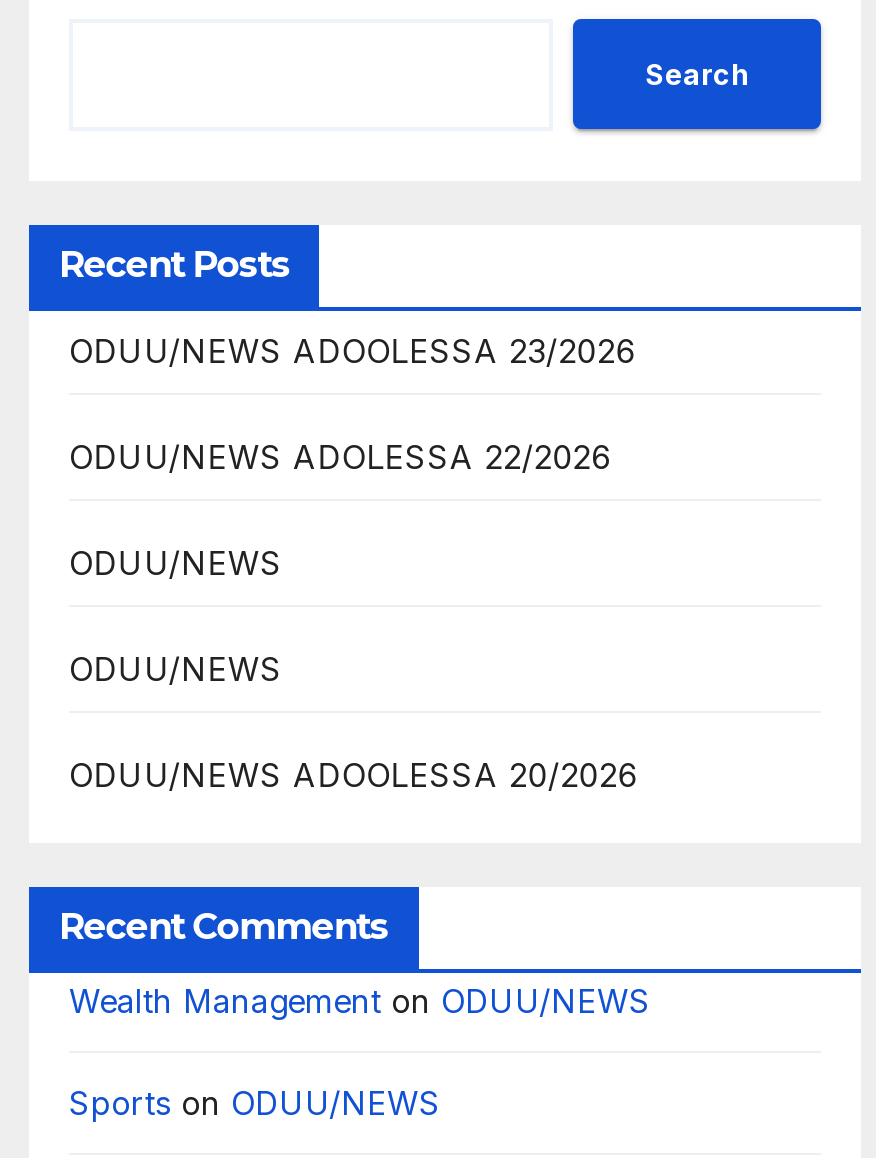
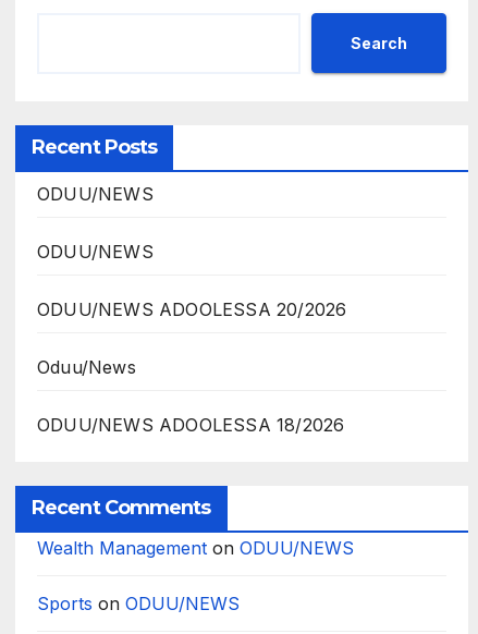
- ODUU/NEWS ADOOLESSA 23/2026
- ODUU/NEWS ADOLESSA 22/2026

moved up: ODUU/NEWS | ODUU/NEWS | ODUU/NEWS ADOOLESSA 20/2026

+ Oduu/News
+ ODUU/NEWS ADOOLESSA 18/2026
